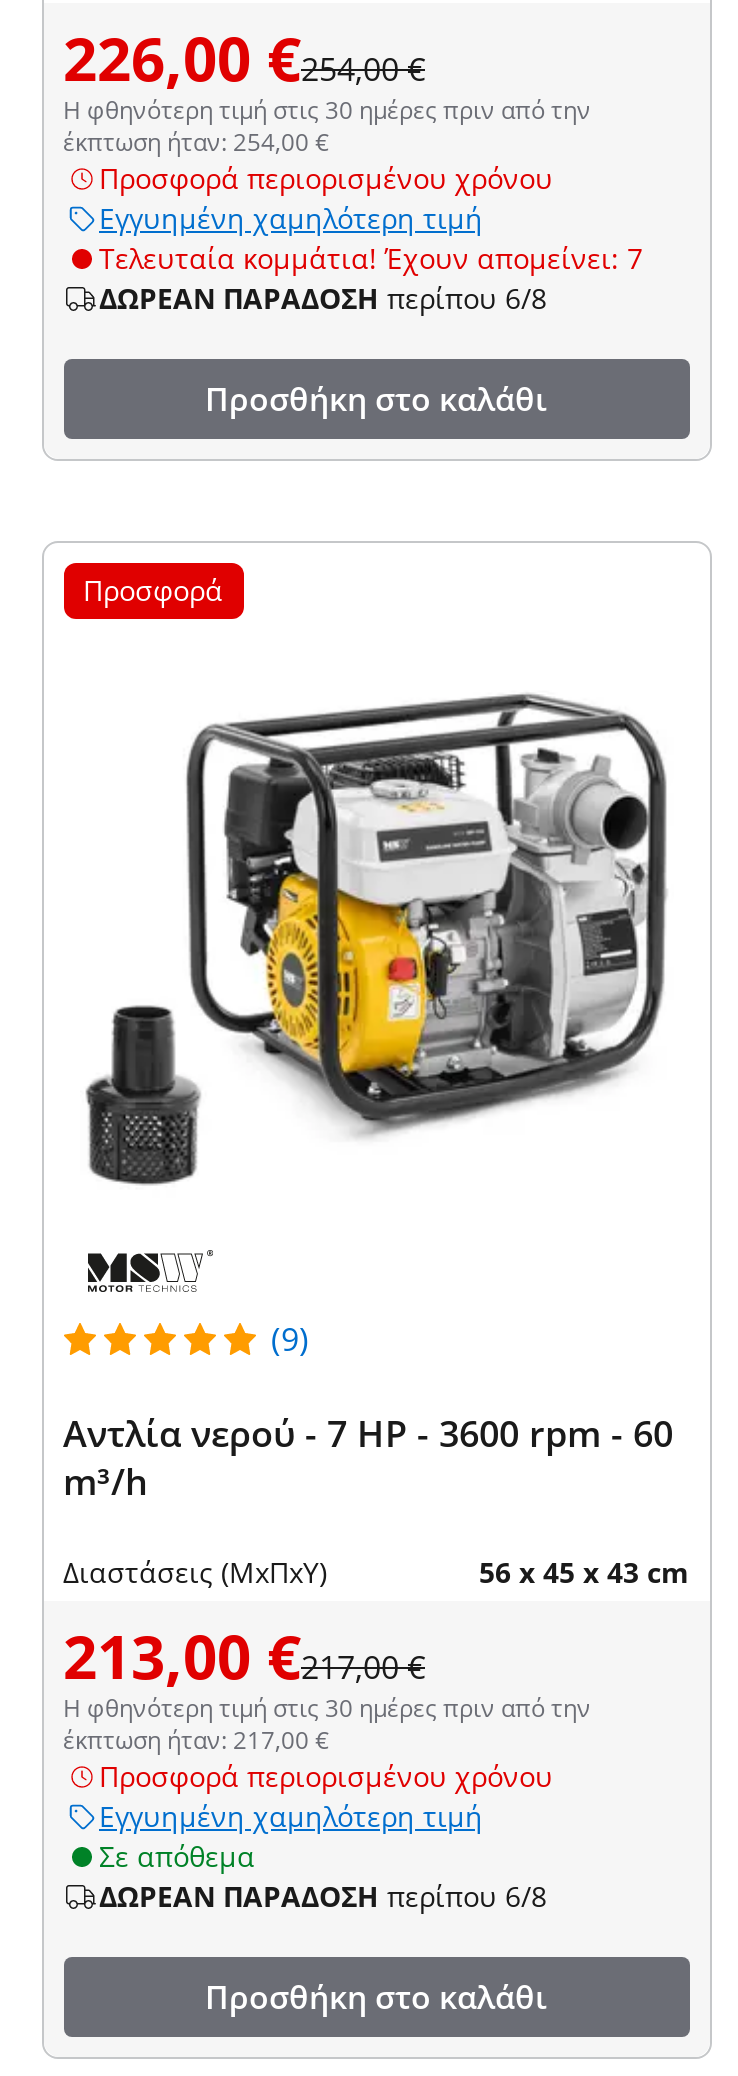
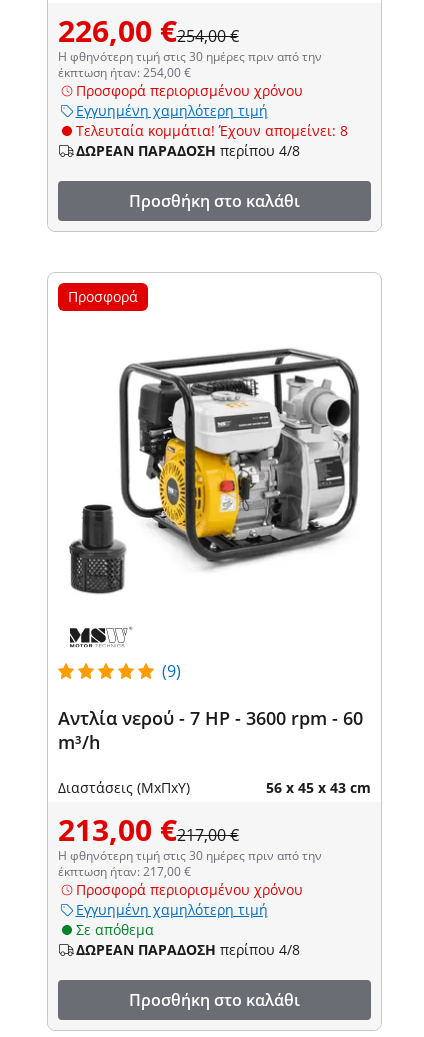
- Τελευταία κομμάτια! Έχουν απομείνει: 7
+ Τελευταία κομμάτια! Έχουν απομείνει: 8

- ΔΩΡΕΑΝ ΠΑΡΑΔΟΣΗ περίπου 6/8
+ ΔΩΡΕΑΝ ΠΑΡΑΔΟΣΗ περίπου 4/8

- ΔΩΡΕΑΝ ΠΑΡΑΔΟΣΗ περίπου 6/8
+ ΔΩΡΕΑΝ ΠΑΡΑΔΟΣΗ περίπου 4/8
